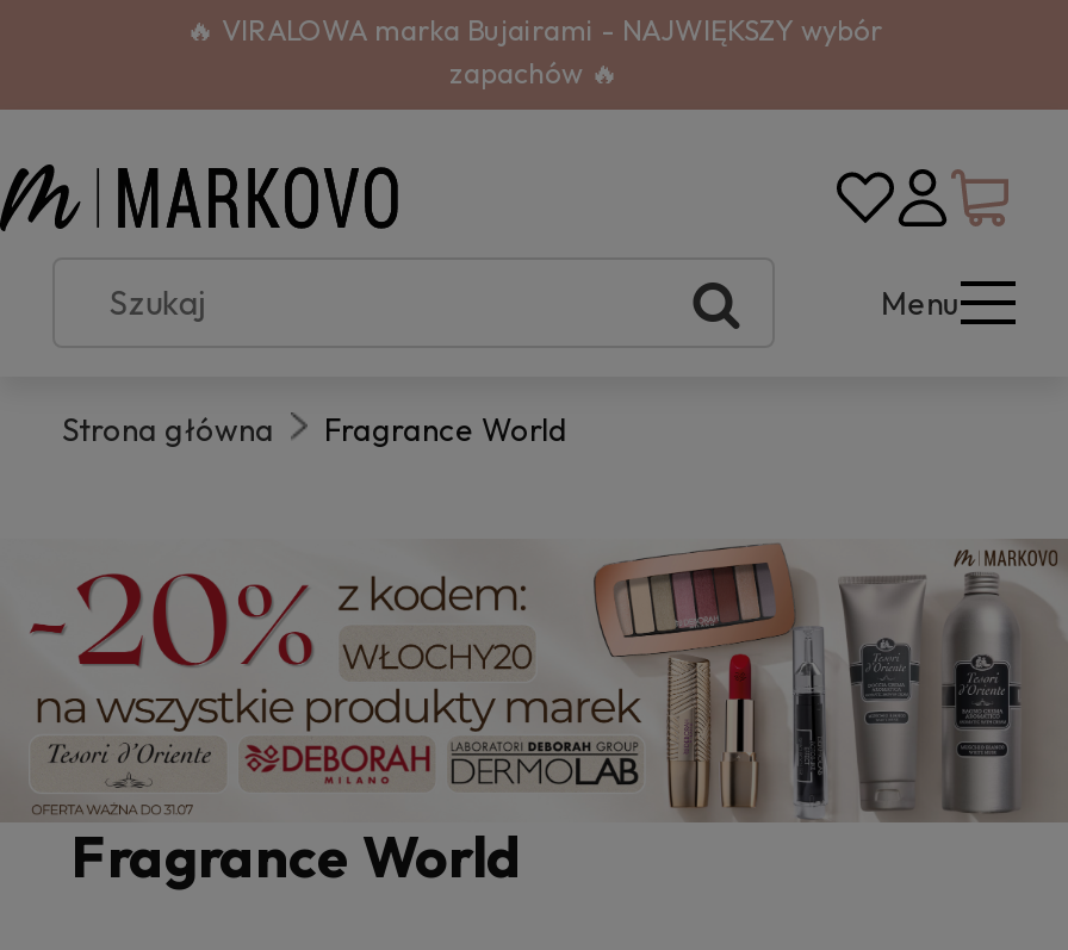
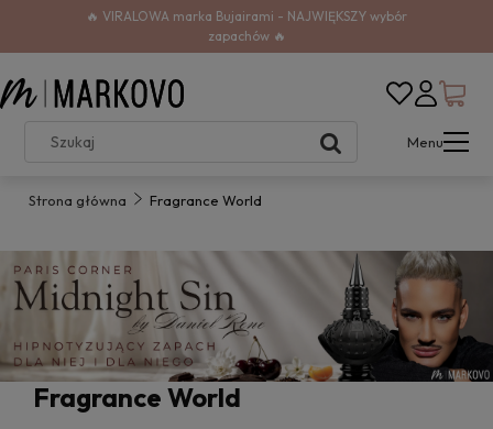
- [image]
+ [image]
